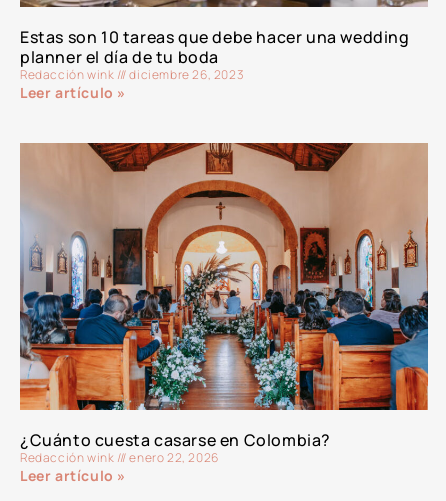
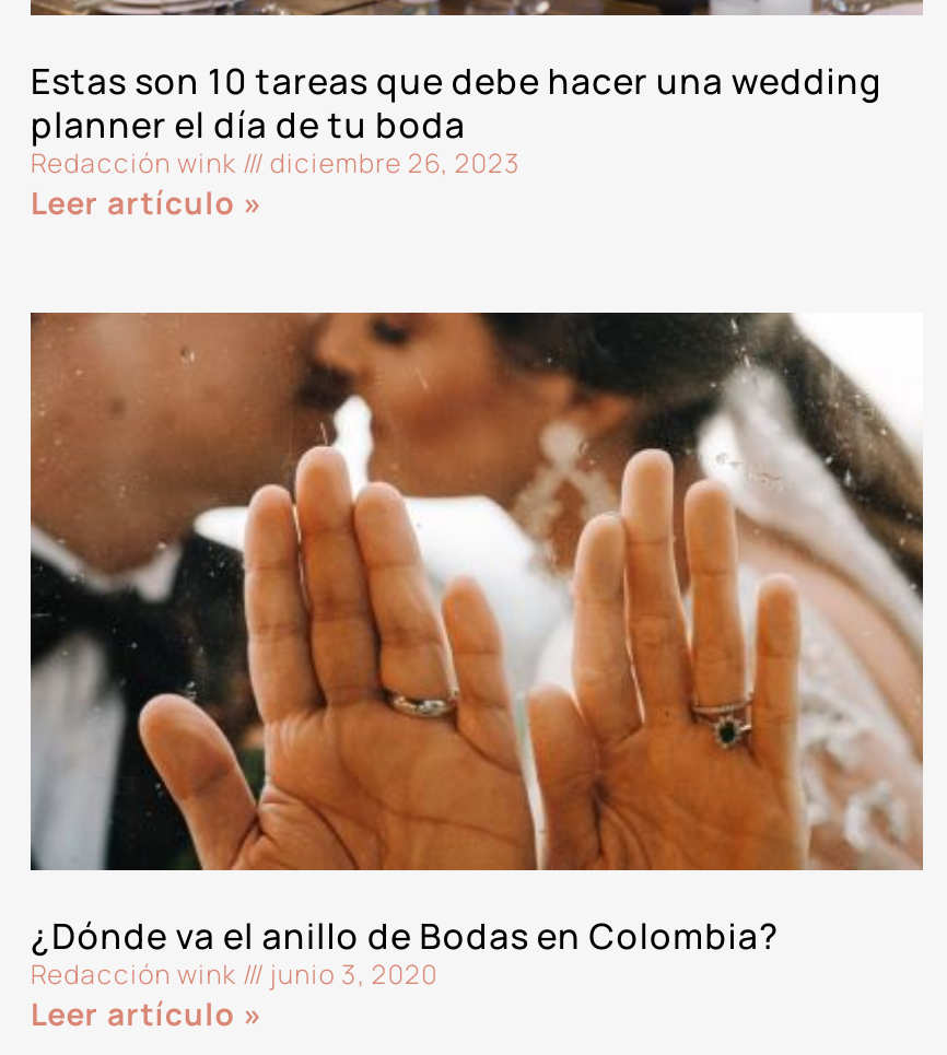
- [image]
- ¿Cuánto cuesta casarse en Colombia?
- Redacción wink enero 22, 2026
+ [image]
+ ¿Dónde va el anillo de Bodas en Colombia?
+ Redacción wink junio 3, 2020
